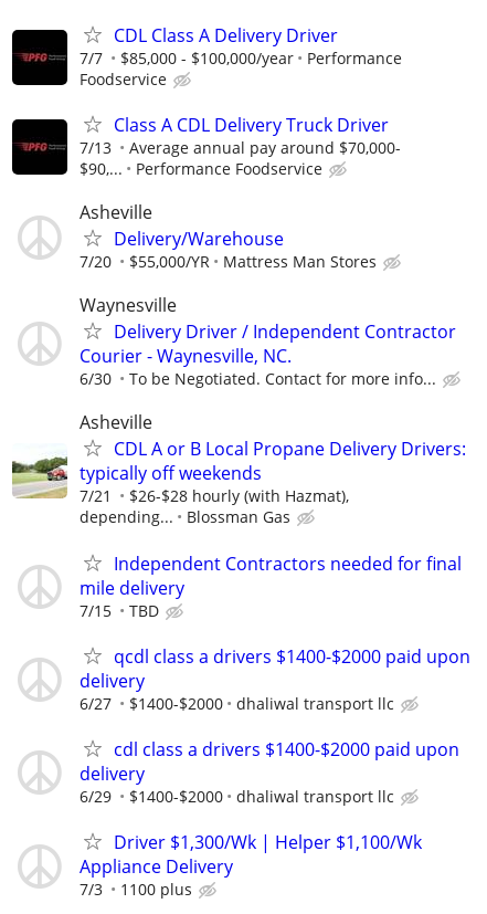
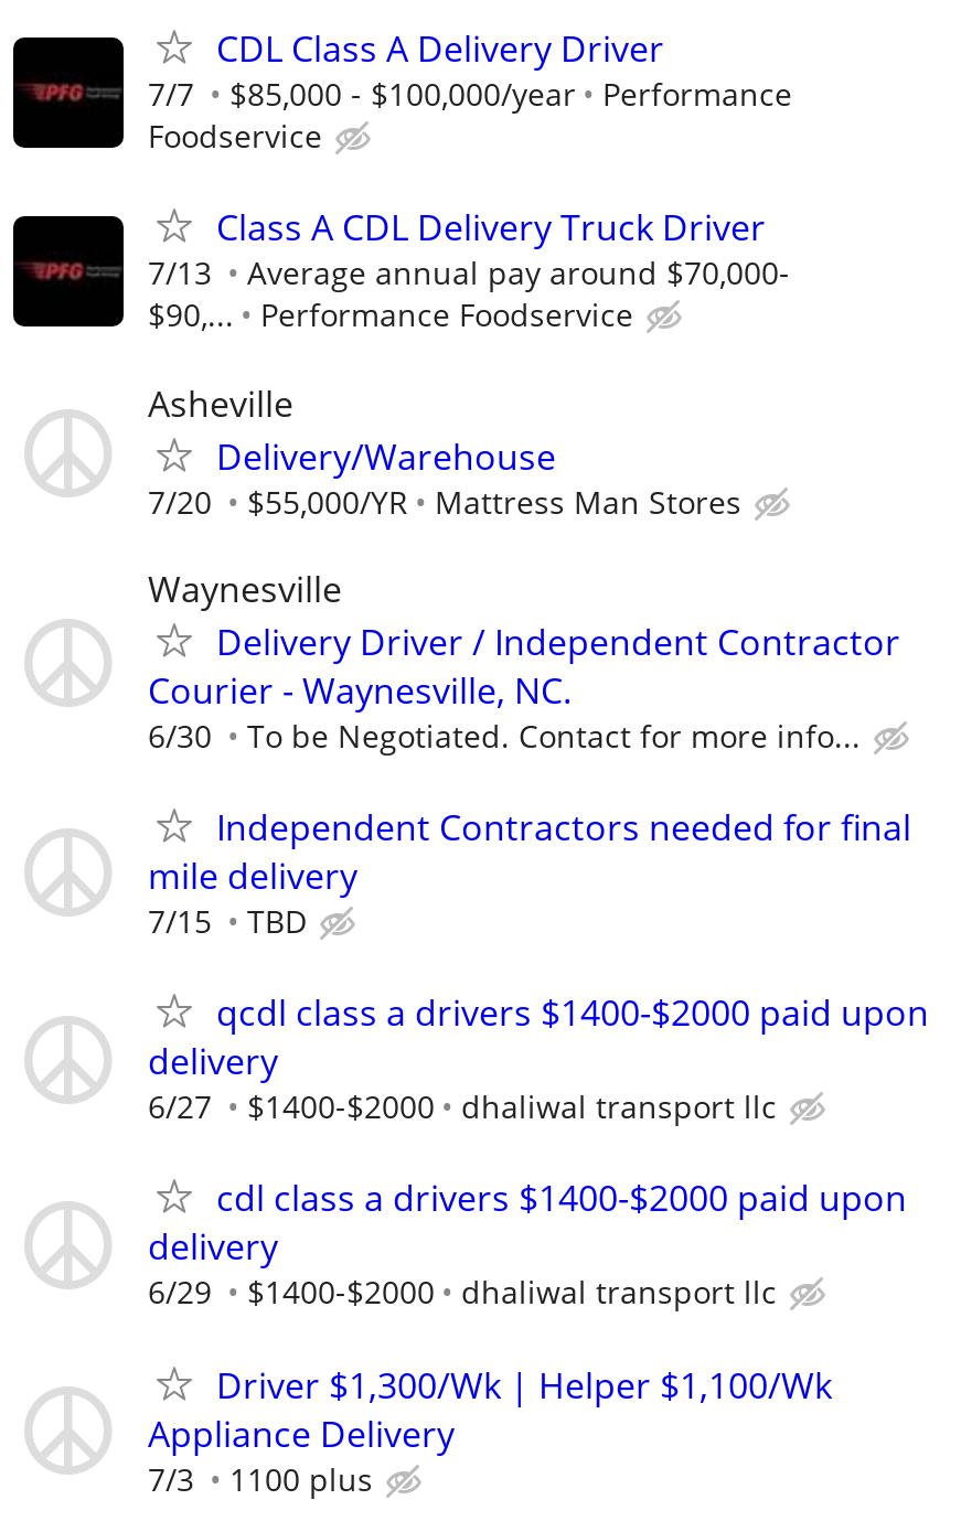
- [image]
- Asheville
- CDL A or B Local Propane Delivery Drivers:
- typically off weekends
- 7/21
- $26-$28 hourly (with Hazmat),
- depending...
- Blossman Gas
